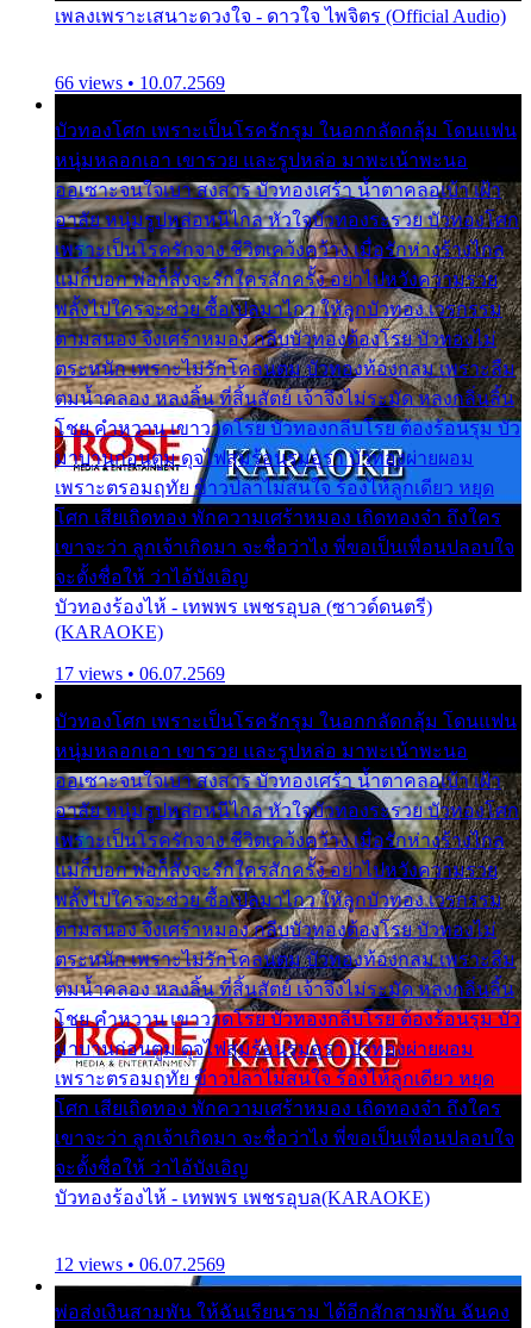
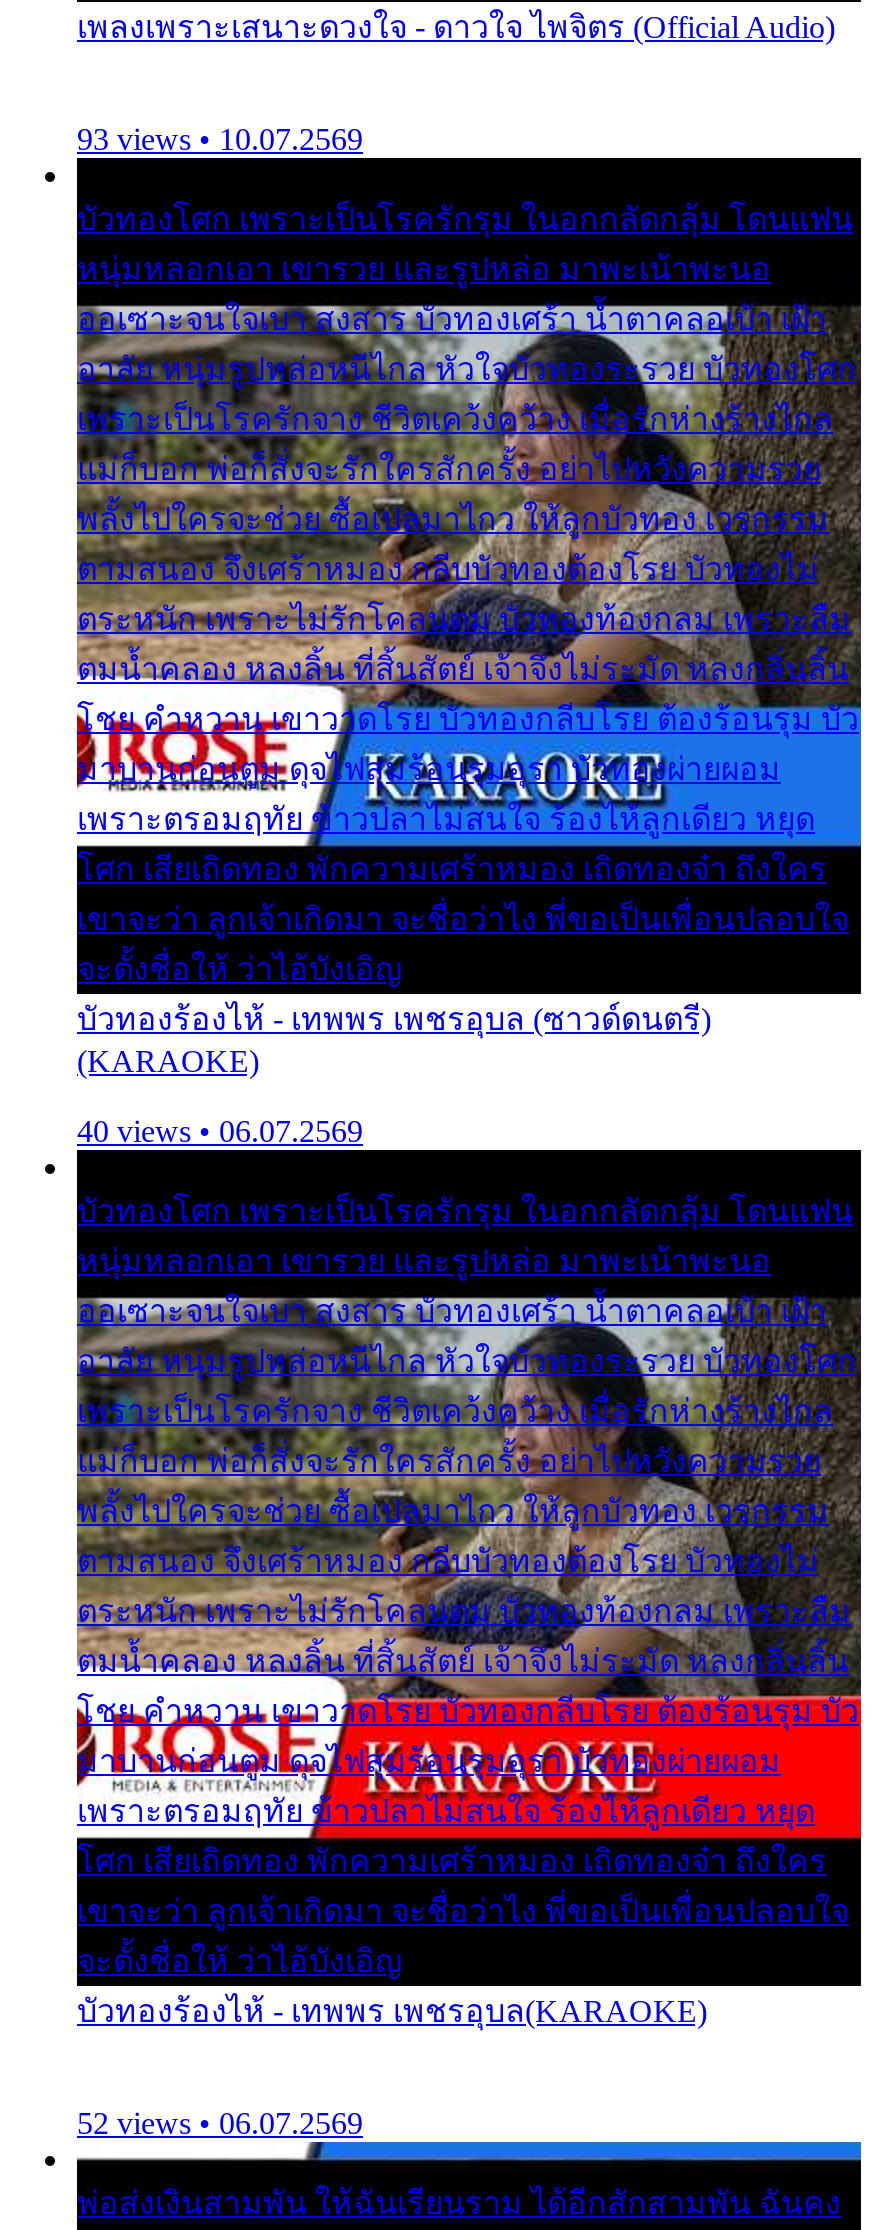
- 66 views • 10.07.2569
+ 93 views • 10.07.2569

- 17 views • 06.07.2569
+ 40 views • 06.07.2569

- 12 views • 06.07.2569
+ 52 views • 06.07.2569
